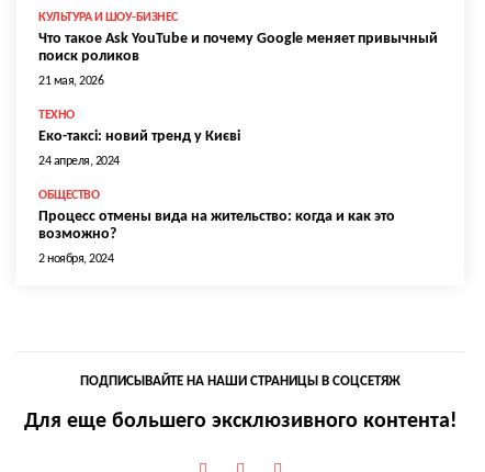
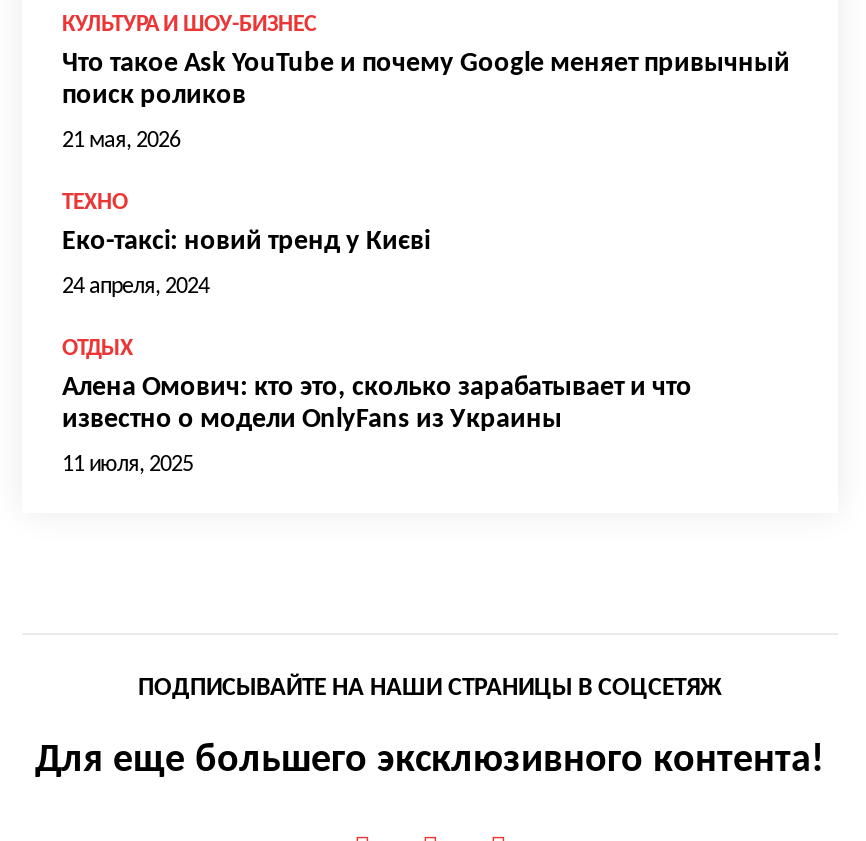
- ОБЩЕСТВО
- Процесс отмены вида на жительство: когда и как это
- возможно?
+ ОТДЫХ
+ Алена Омович: кто это, сколько зарабатывает и что
+ известно о модели OnlyFans из Украины

- 2 ноября, 2024
+ 11 июля, 2025
